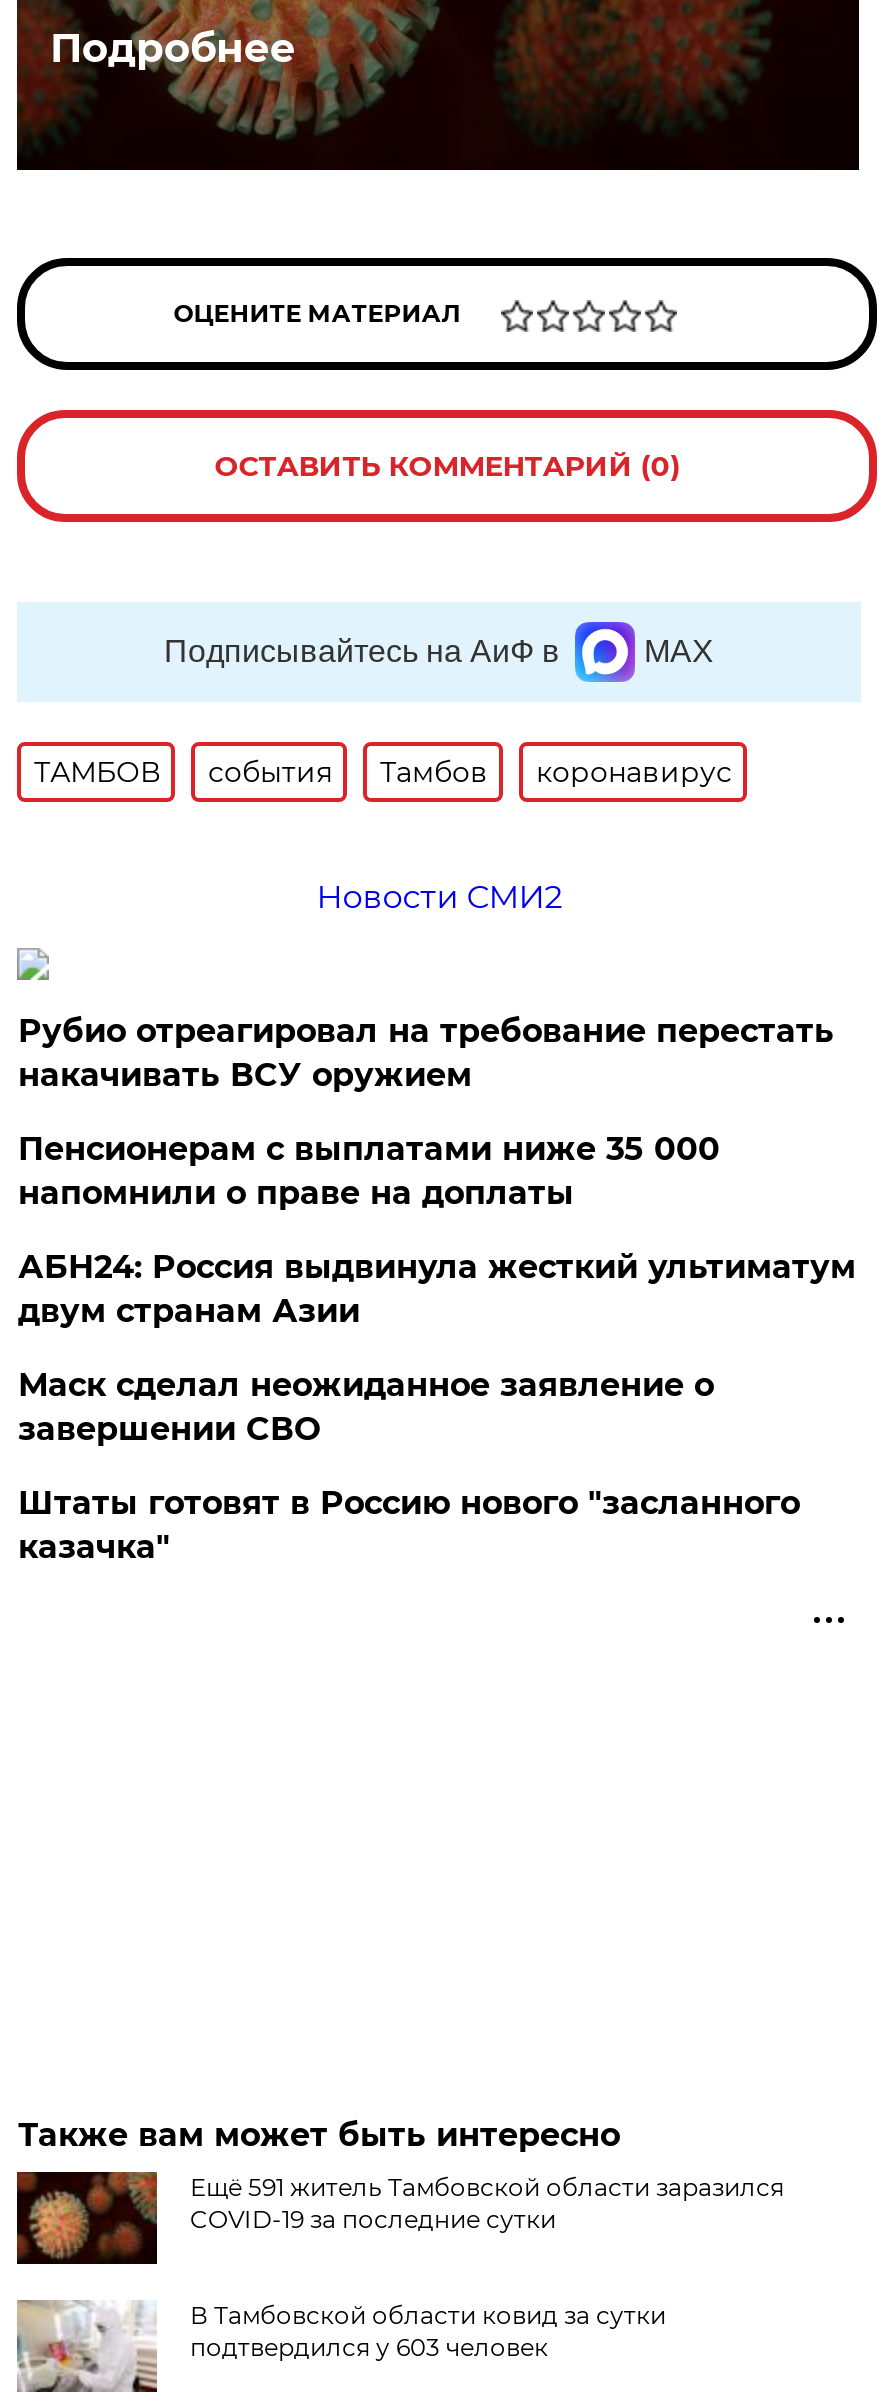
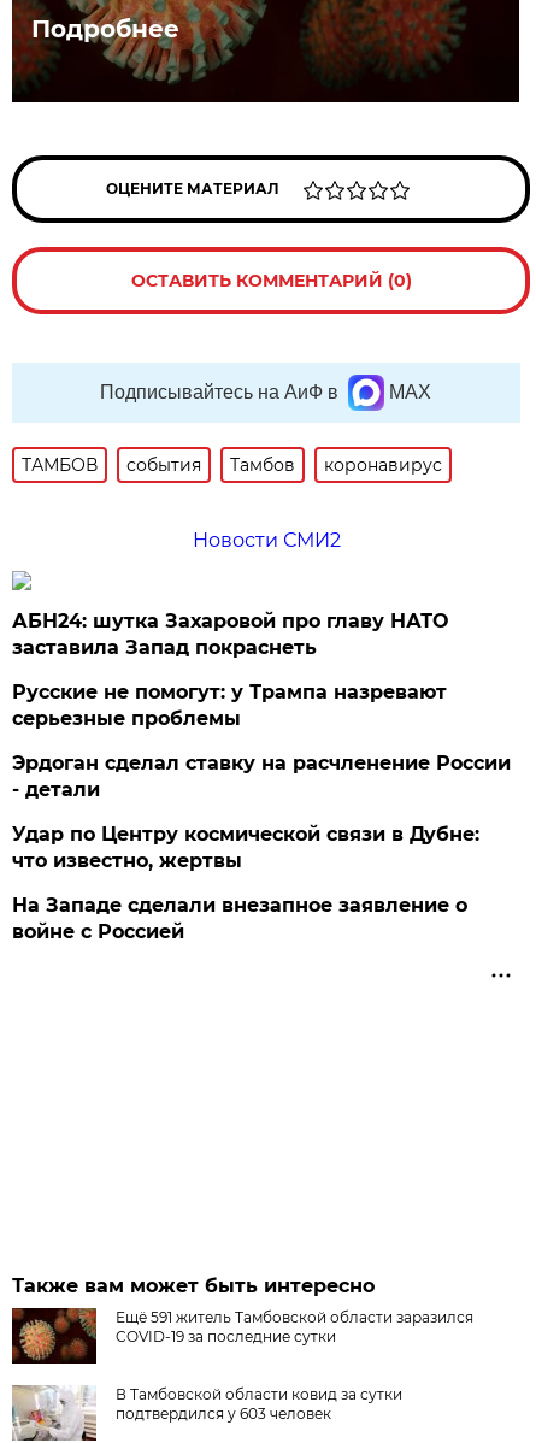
- Рубио отреагировал на требование перестать
- накачивать ВСУ оружием
+ АБН24: шутка Захаровой про главу НАТО
+ заставила Запад покраснеть

- Пенсионерам с выплатами ниже 35 000
- напомнили о праве на доплаты
+ Русские не помогут: у Трампа назревают
+ серьезные проблемы

- АБН24: Россия выдвинула жесткий ультиматум
- двум странам Азии
+ Эрдоган сделал ставку на расчленение России
+ - детали

- Маск сделал неожиданное заявление о
- завершении СВО
+ Удар по Центру космической связи в Дубне:
+ что известно, жертвы

- Штаты готовят в Россию нового "засланного
- казачка"
+ На Западе сделали внезапное заявление о
+ войне с Россией
